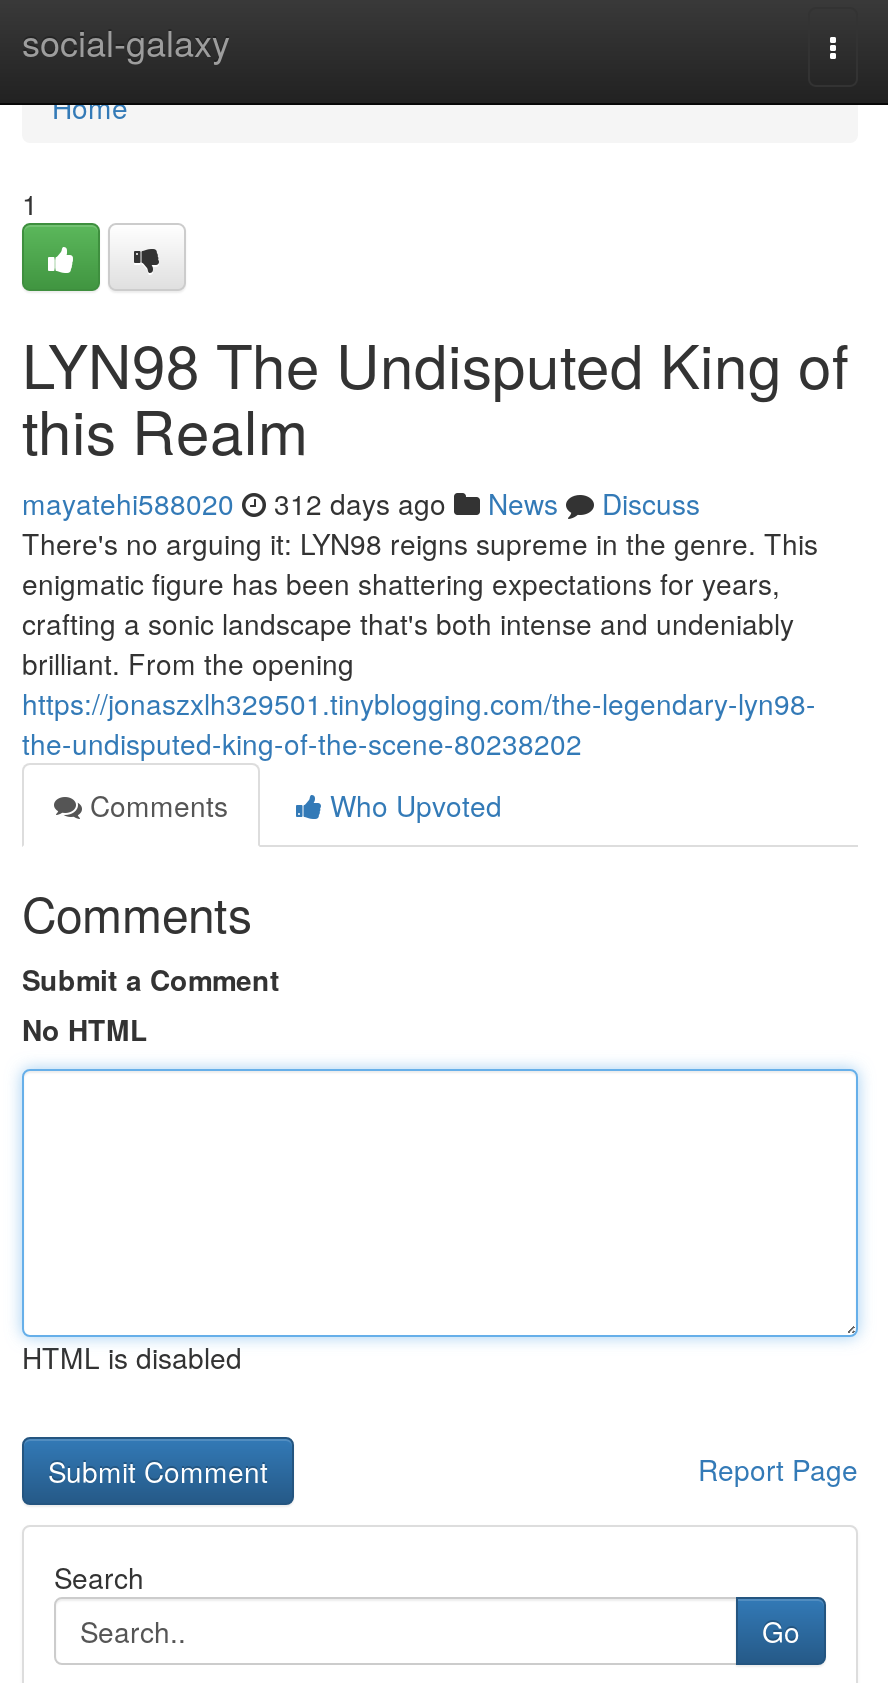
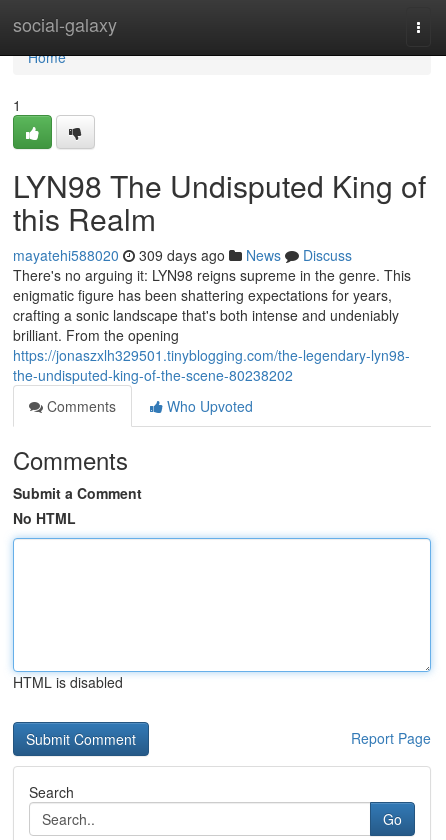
- mayatehi588020 312 days ago News Discuss
+ mayatehi588020 309 days ago News Discuss
